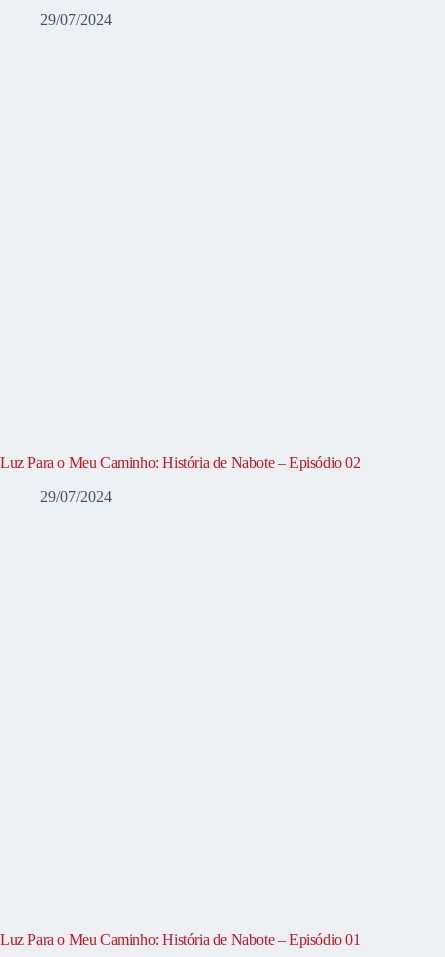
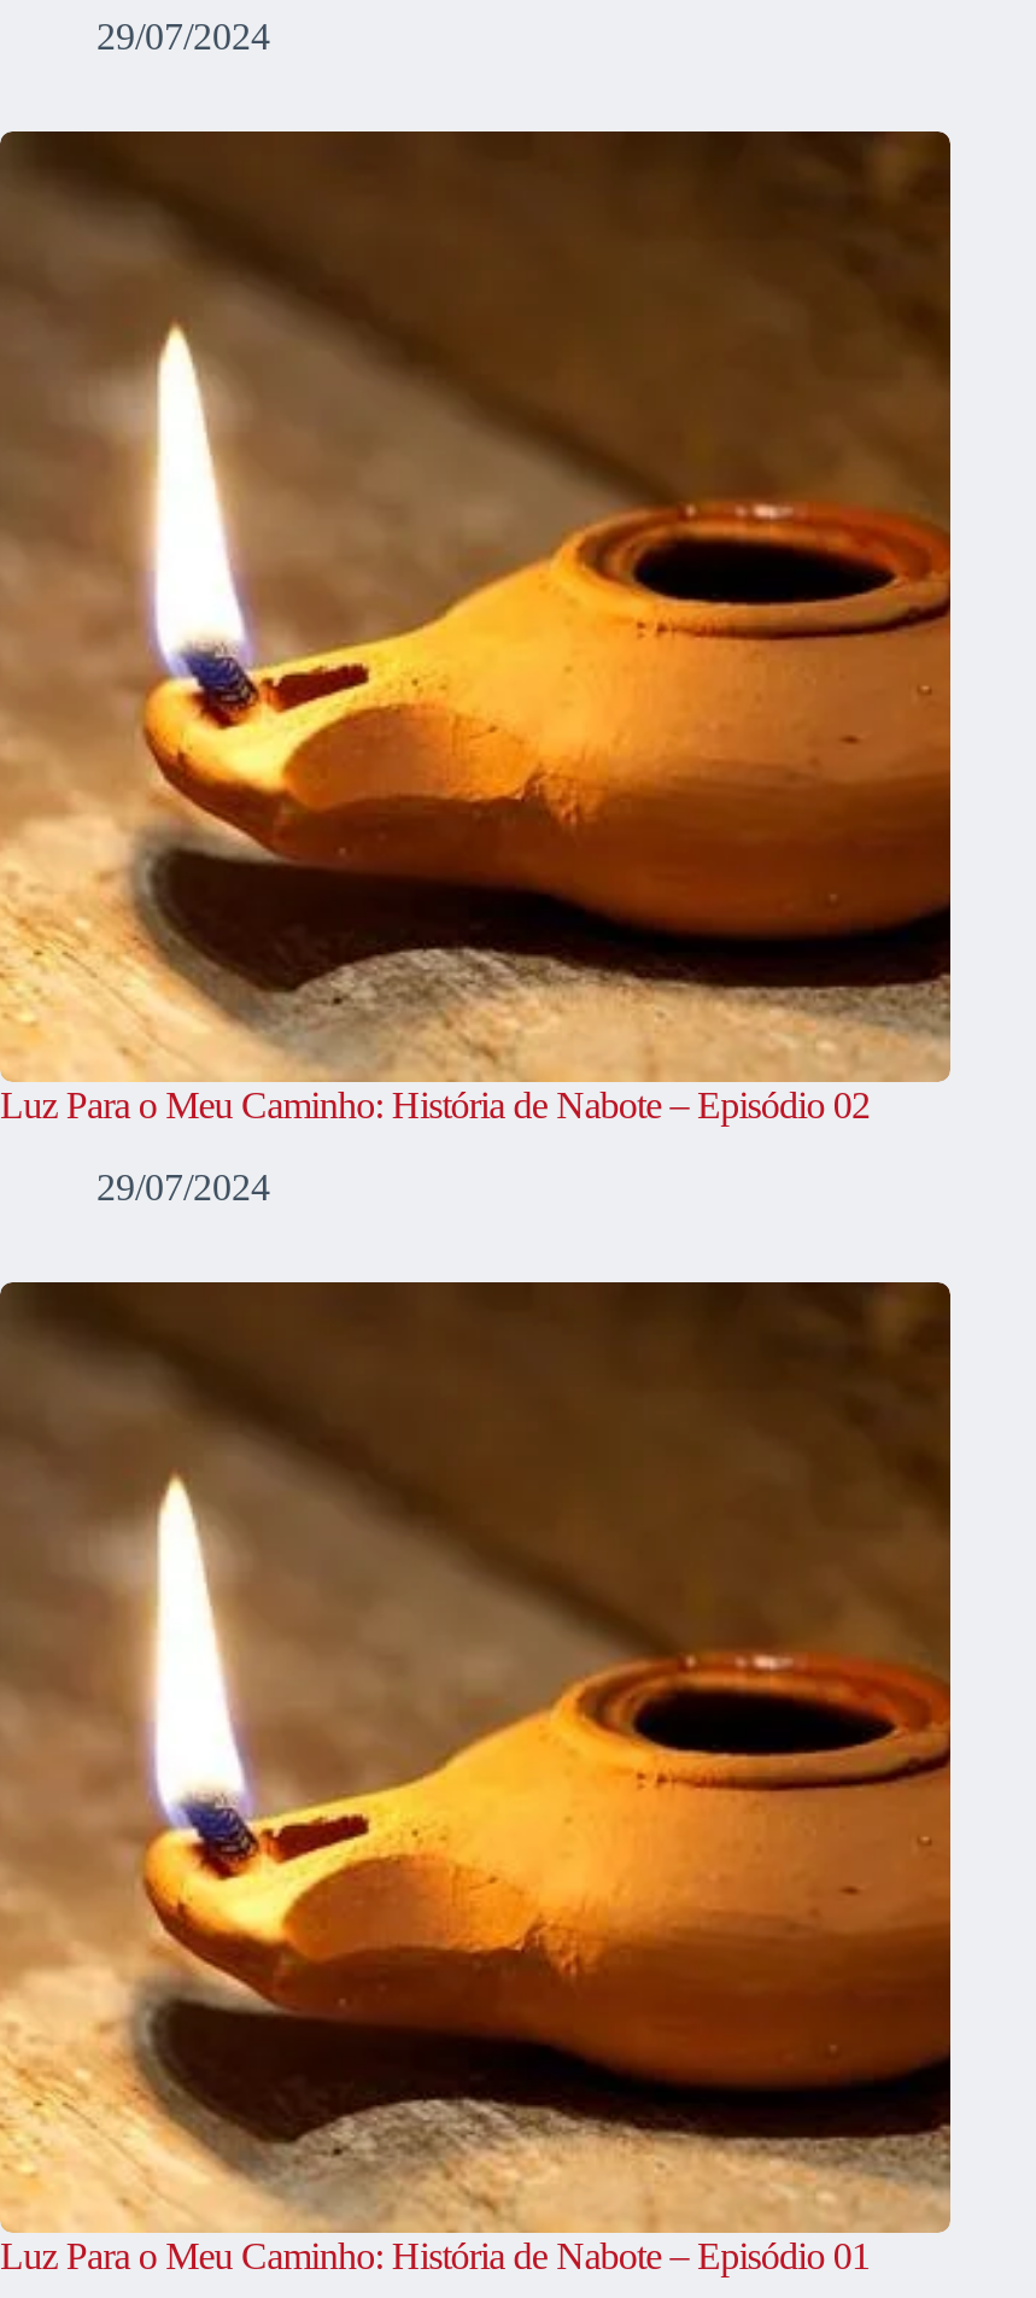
+ [image]

+ [image]
